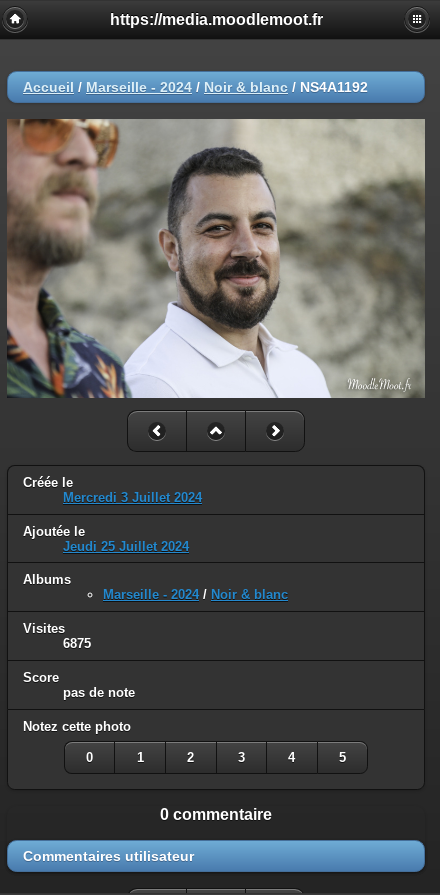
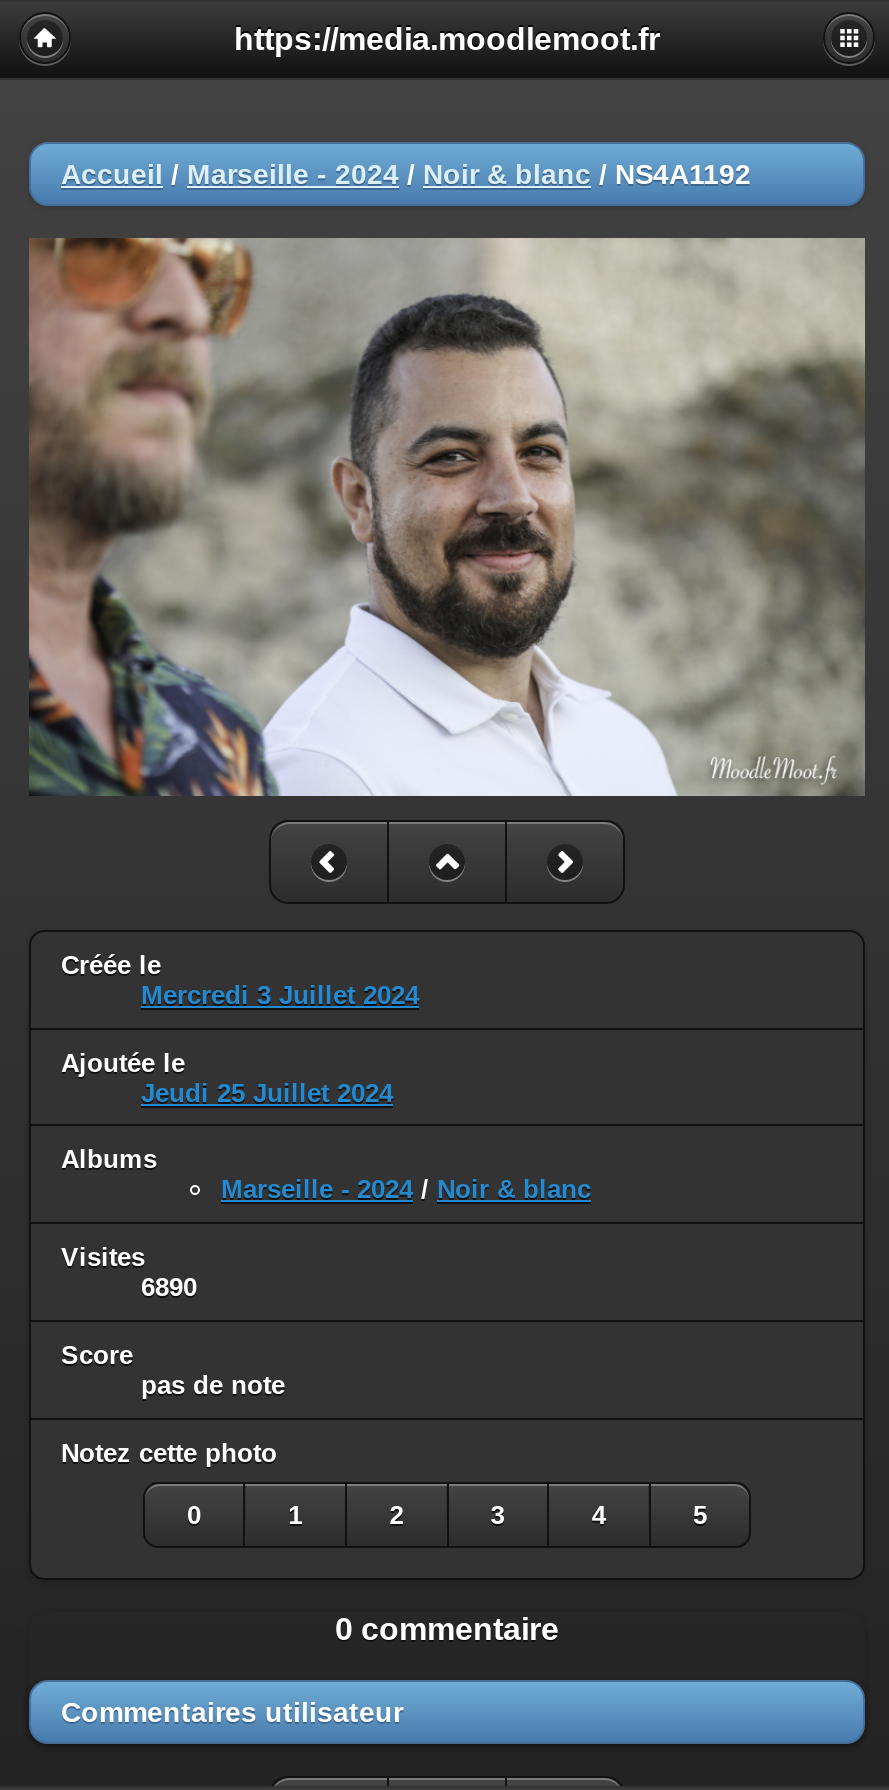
- 6875
+ 6890
